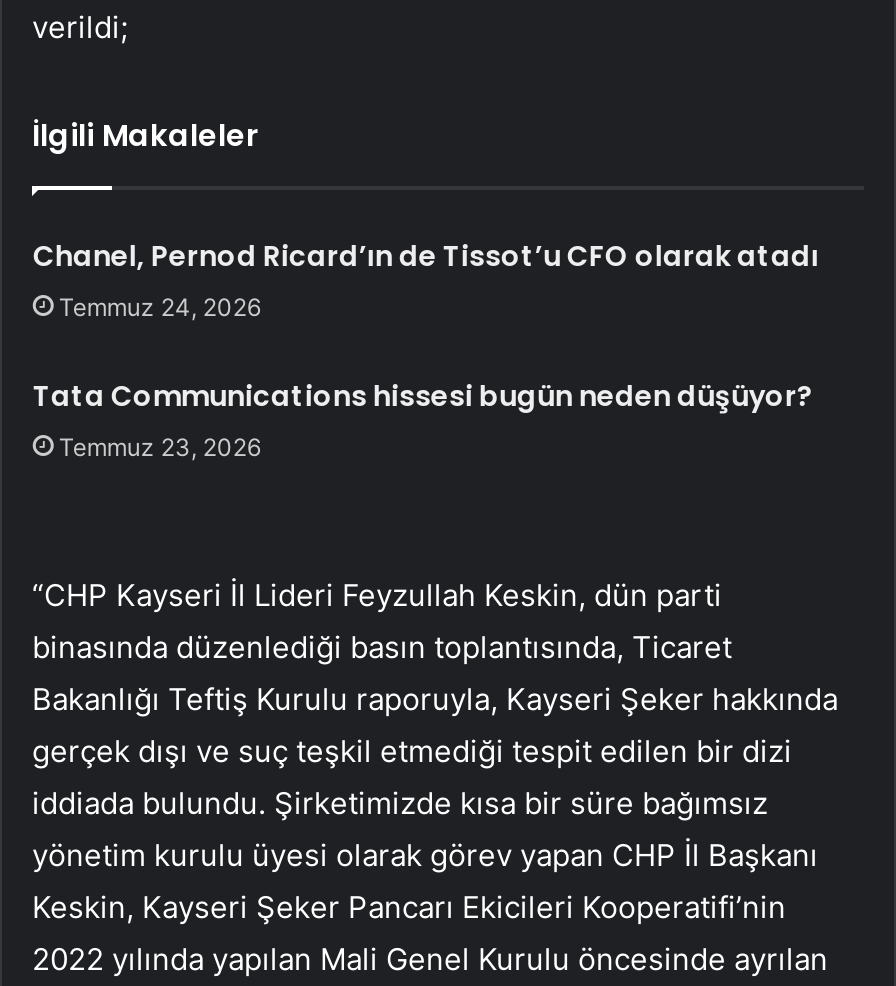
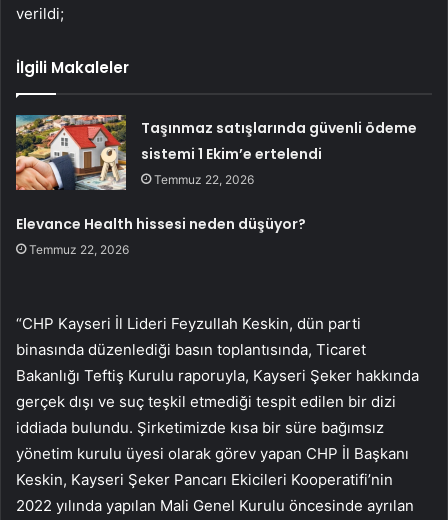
- Chanel, Pernod Ricard’ın de Tissot’u CFO olarak atadı
- Temmuz 24, 2026
+ Taşınmaz satışlarında güvenli ödeme
+ sistemi 1 Ekim’e ertelendi
+ Temmuz 22, 2026

- Tata Communications hissesi bugün neden düşüyor?
- Temmuz 23, 2026
+ Elevance Health hissesi neden düşüyor?
+ Temmuz 22, 2026
